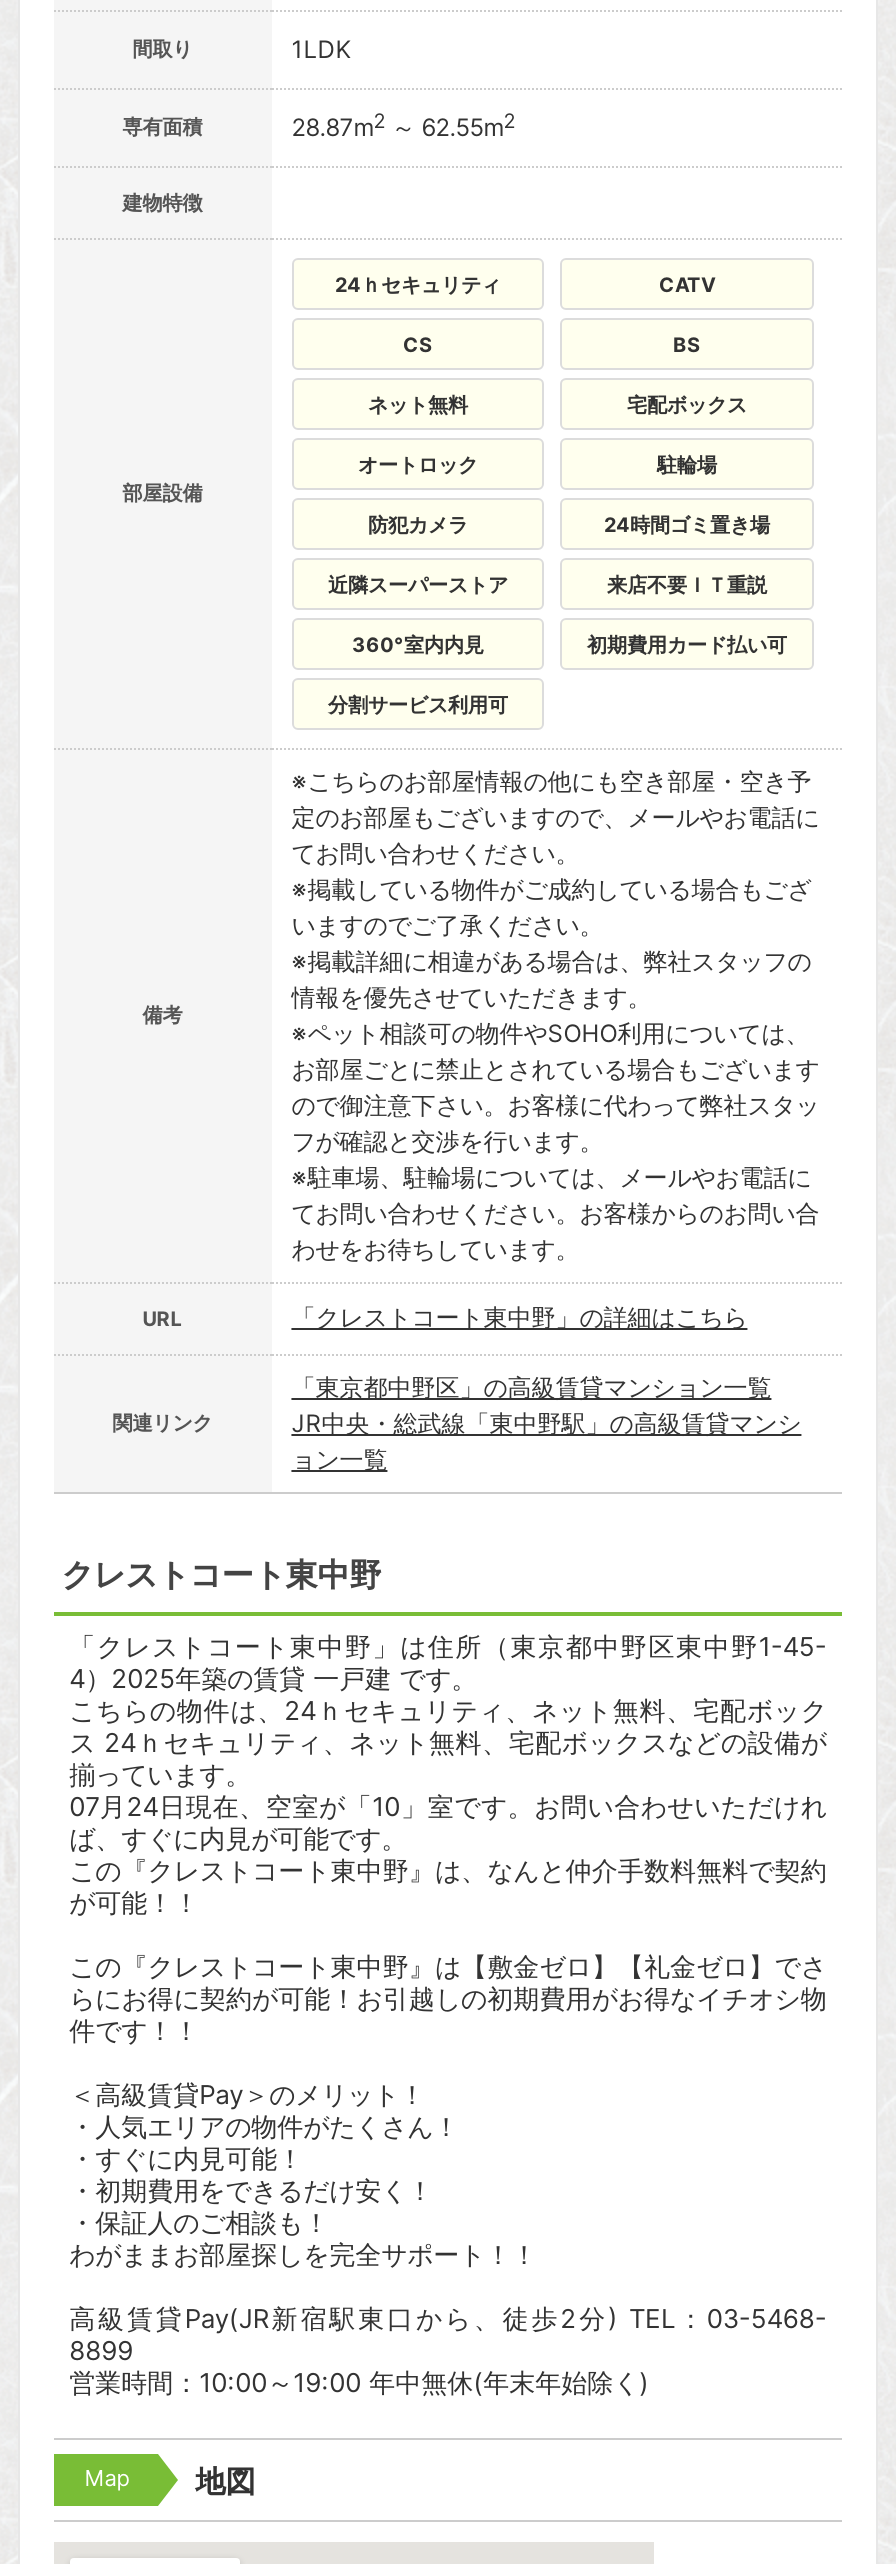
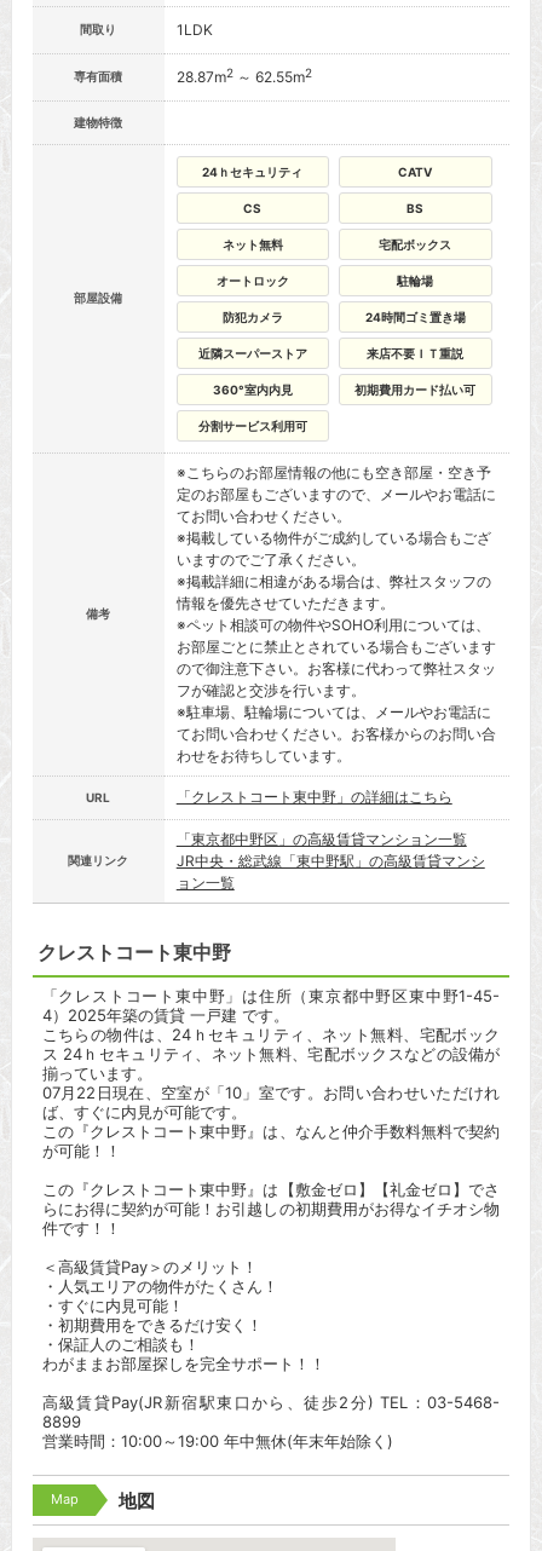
- 07月24日現在、空室が「10」室です。お問い合わせいただけれ
+ 07月22日現在、空室が「10」室です。お問い合わせいただけれ
